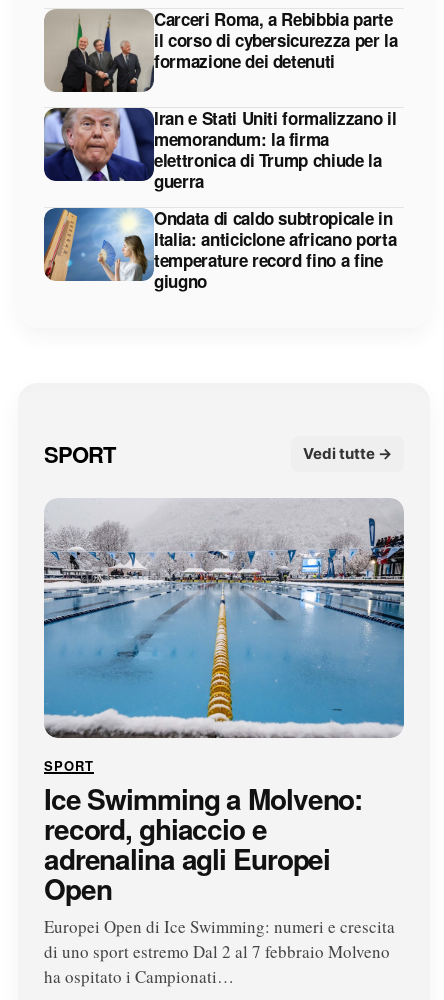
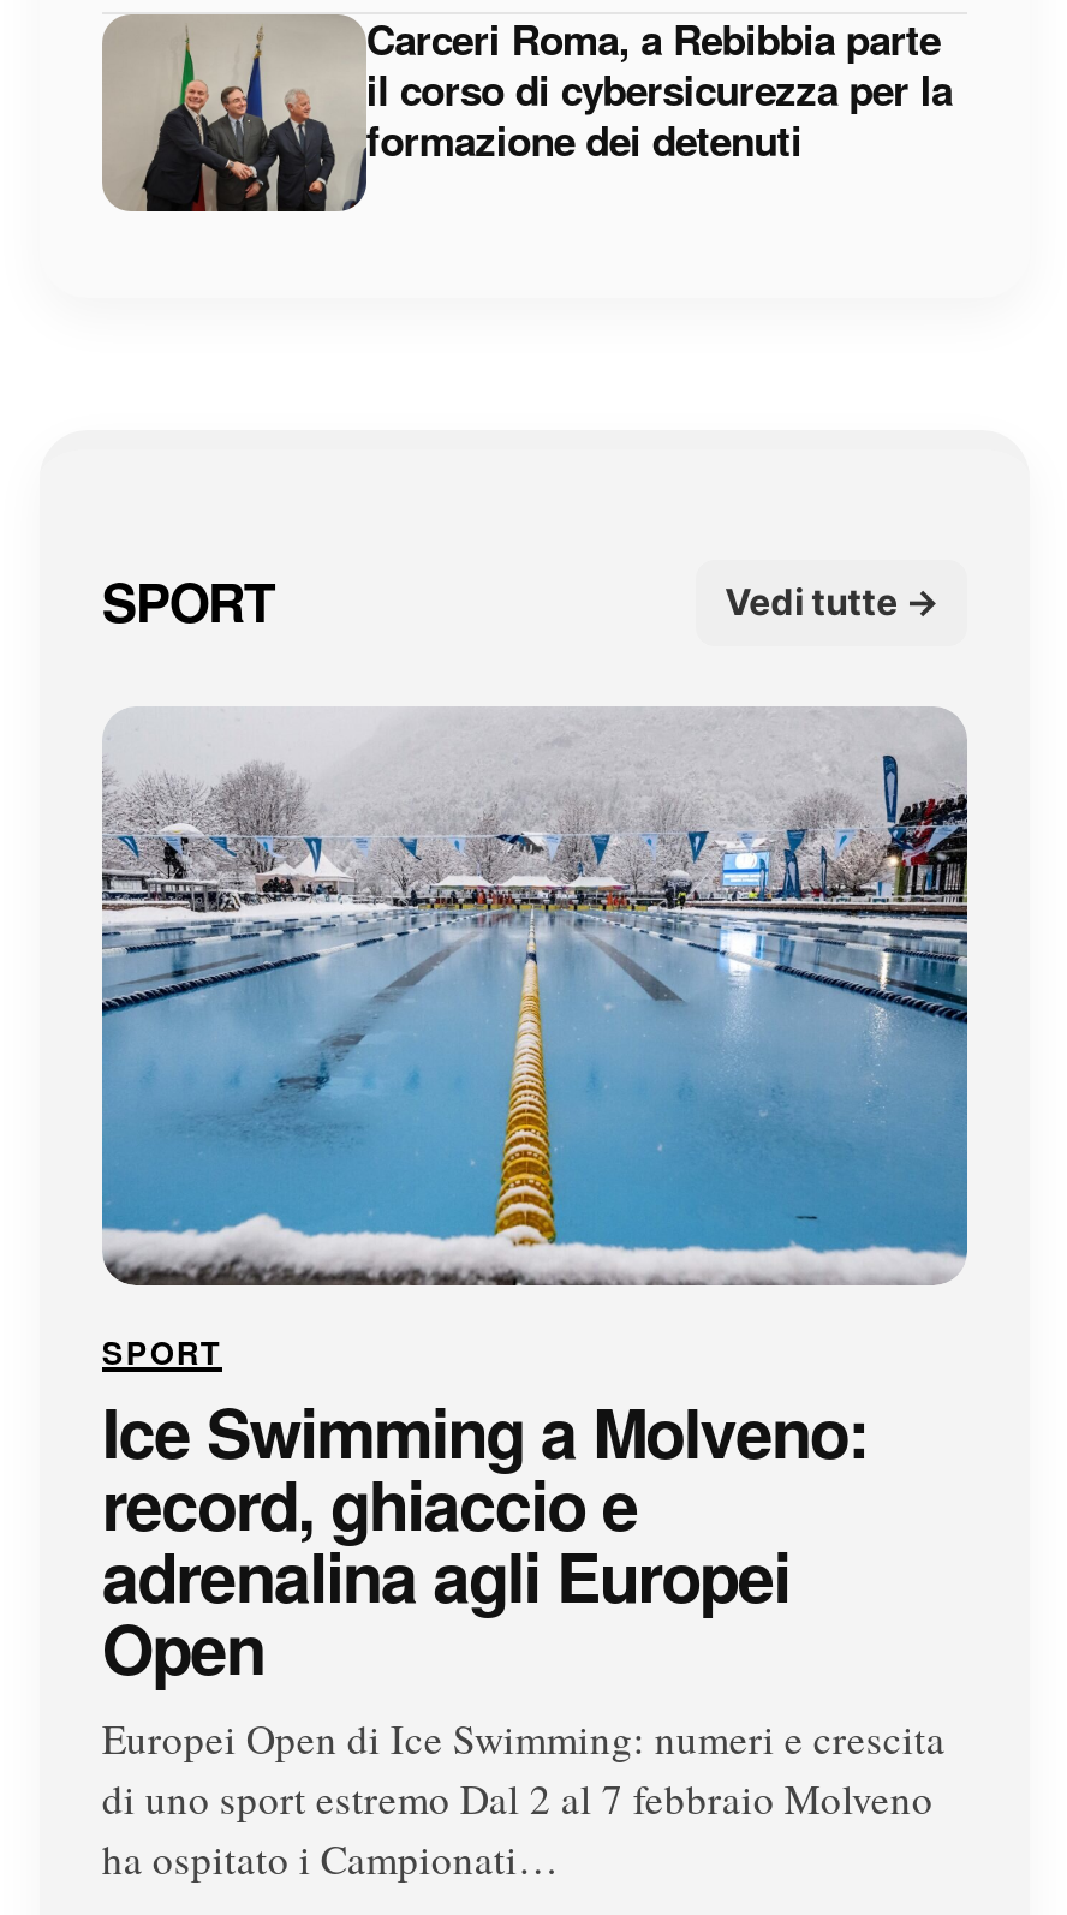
- [image]
- Iran e Stati Uniti formalizzano il
- memorandum: la firma
- elettronica di Trump chiude la
- guerra
- Ondata di caldo subtropicale in
- Italia: anticiclone africano porta
- temperature record fino a fine
- giugno

- [image]
